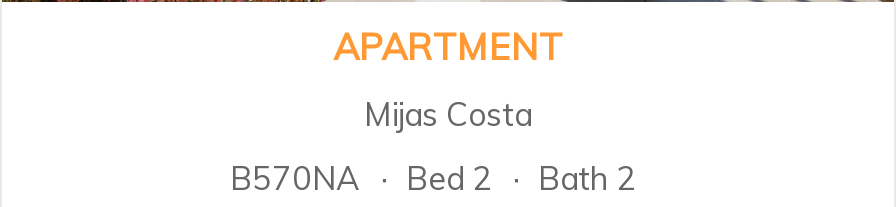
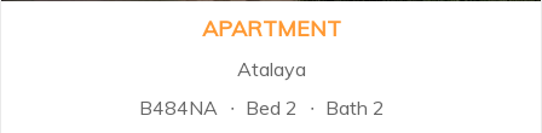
- Mijas Costa
+ Atalaya

- B570NA Bed 2 Bath 2
+ B484NA Bed 2 Bath 2
